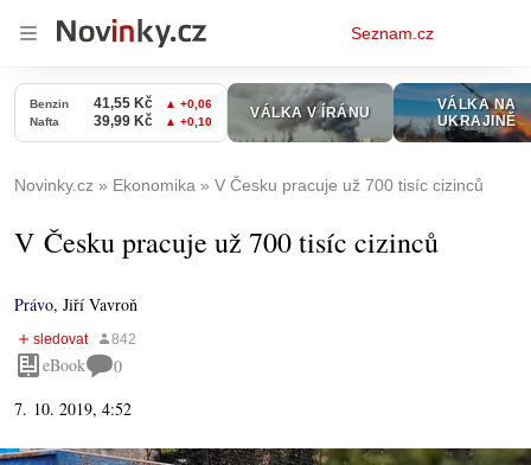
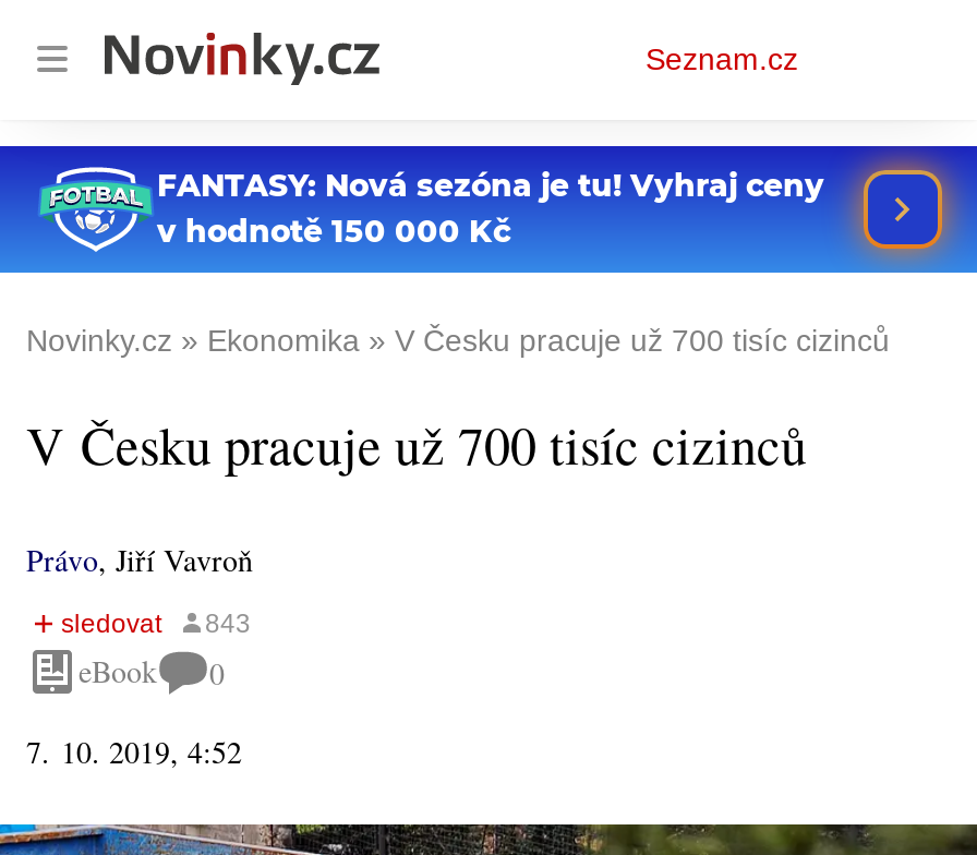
- [image]
+ [image]
